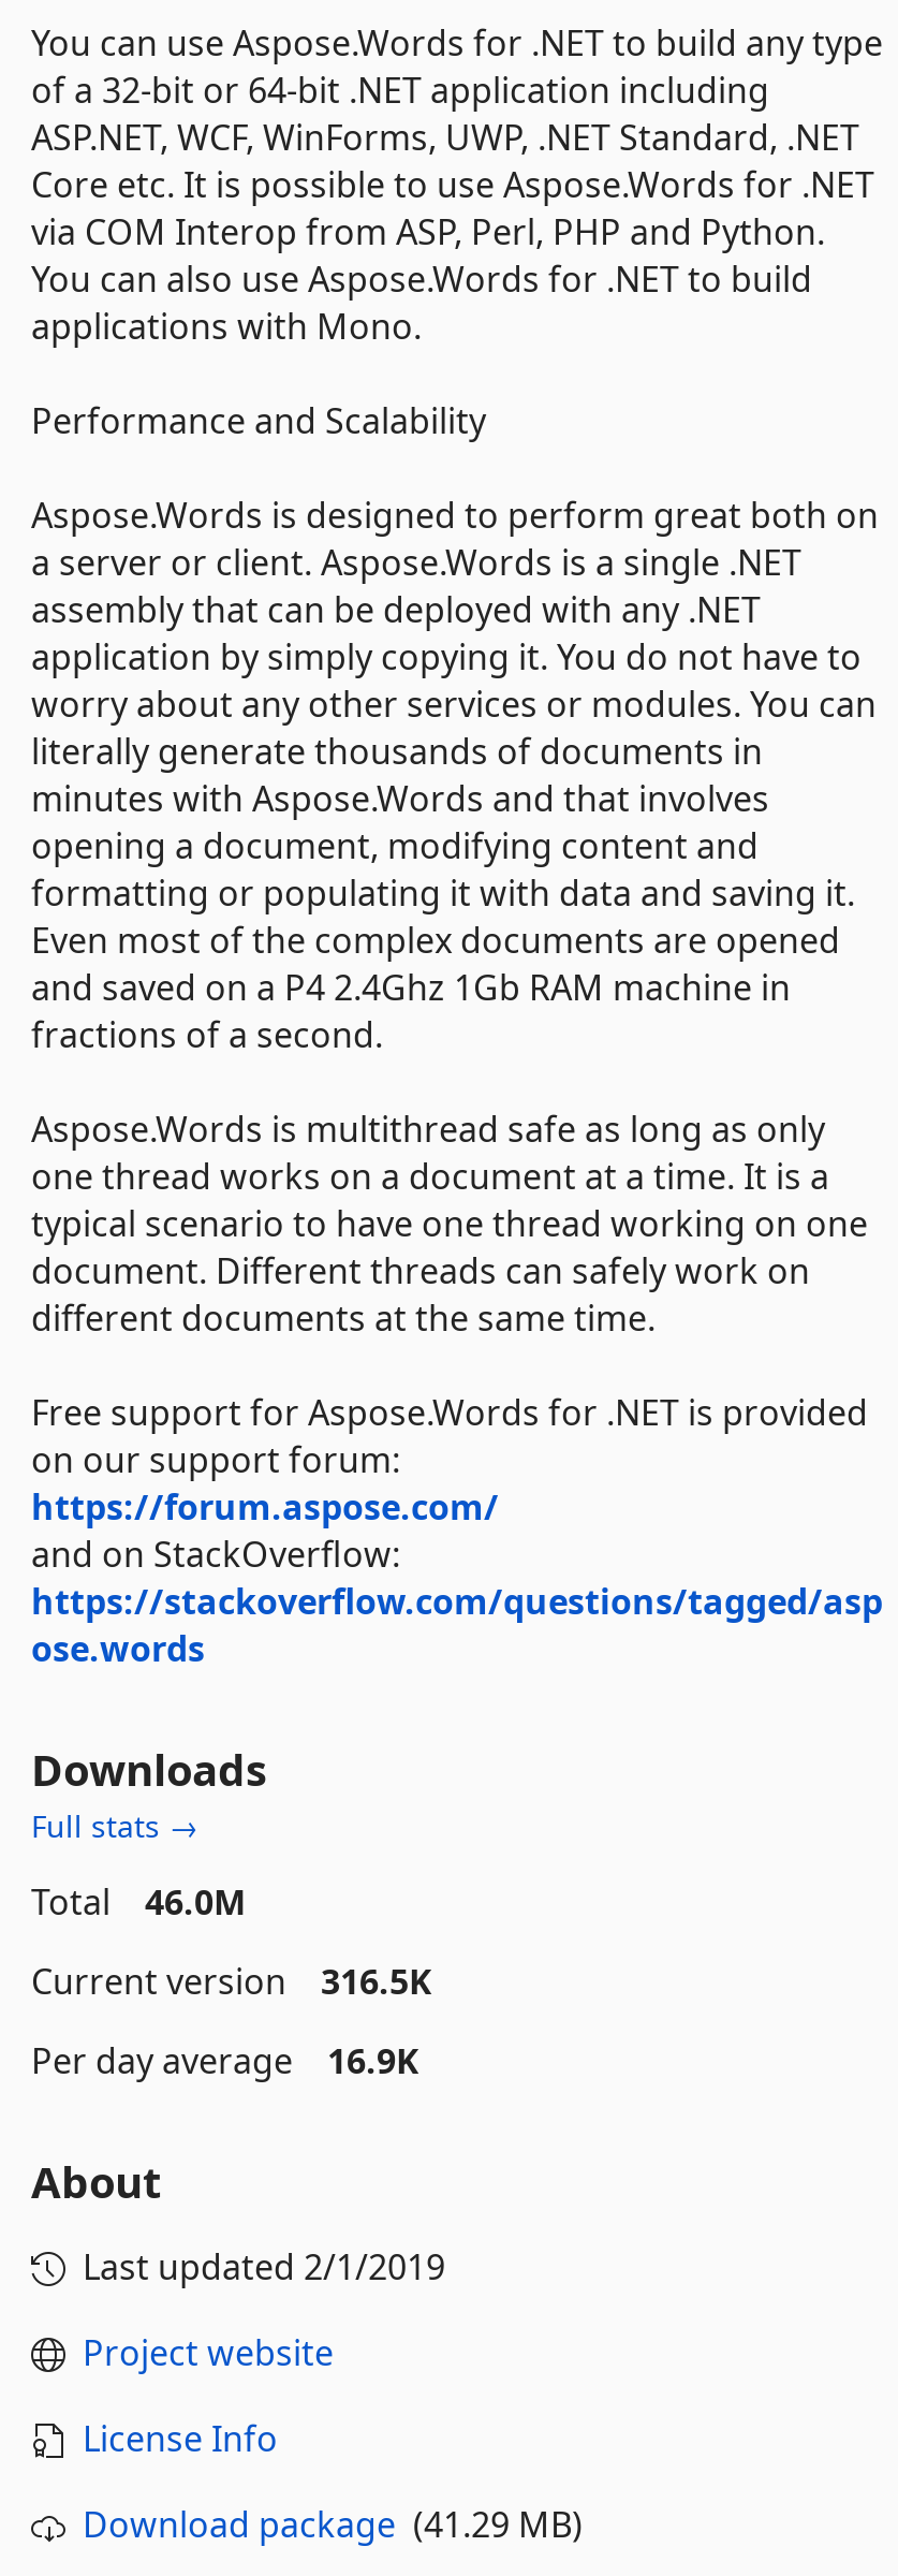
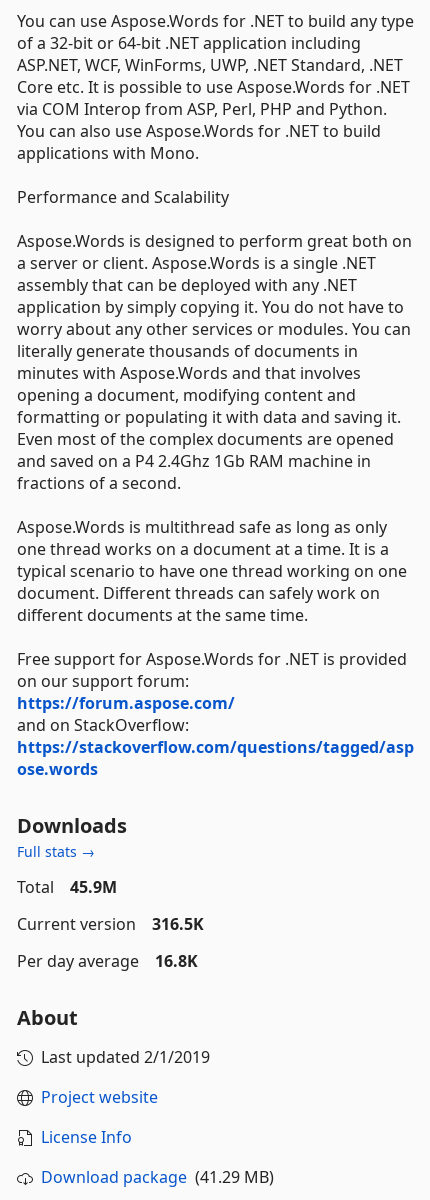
- Total 46.0M
+ Total 45.9M

- Per day average 16.9K
+ Per day average 16.8K
